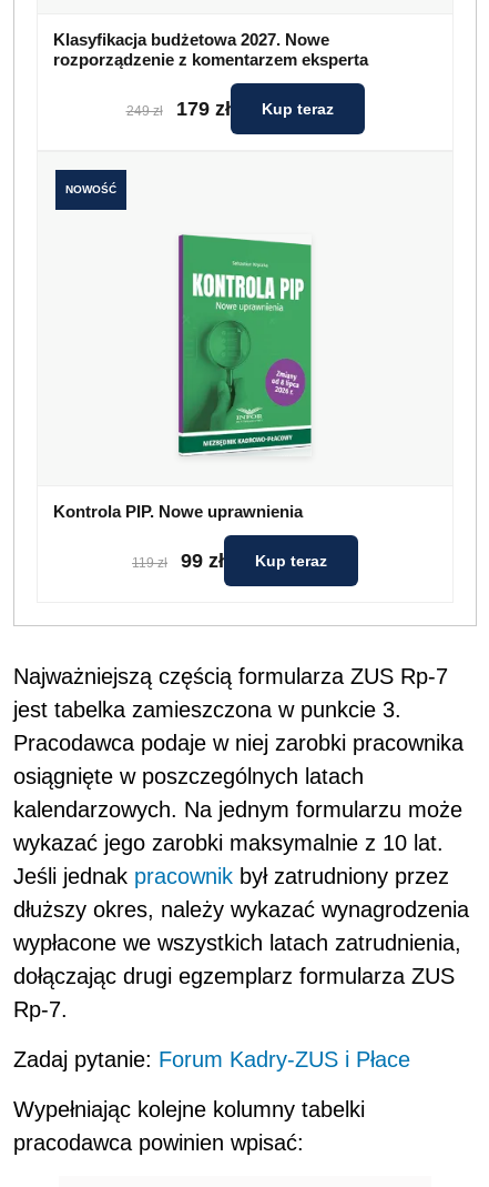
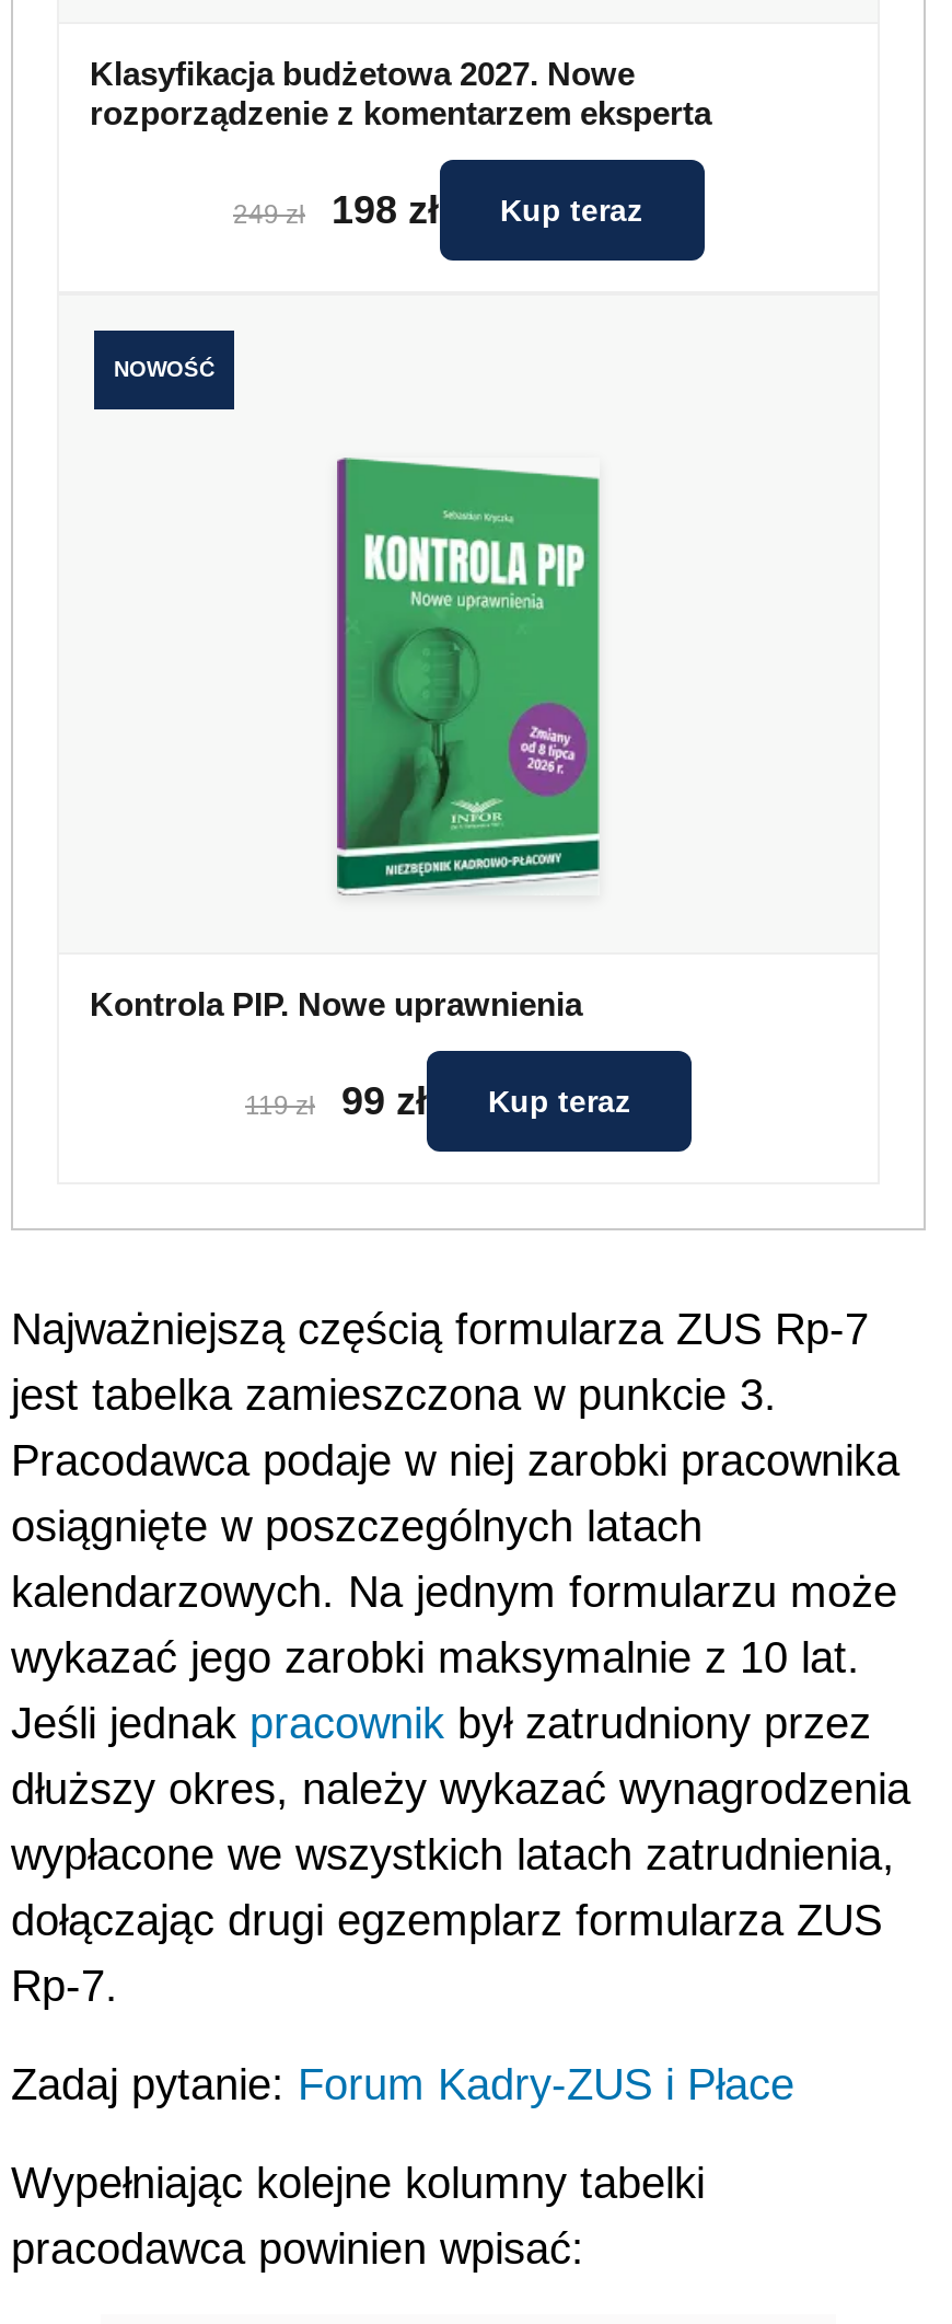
- 179 zł
+ 198 zł
